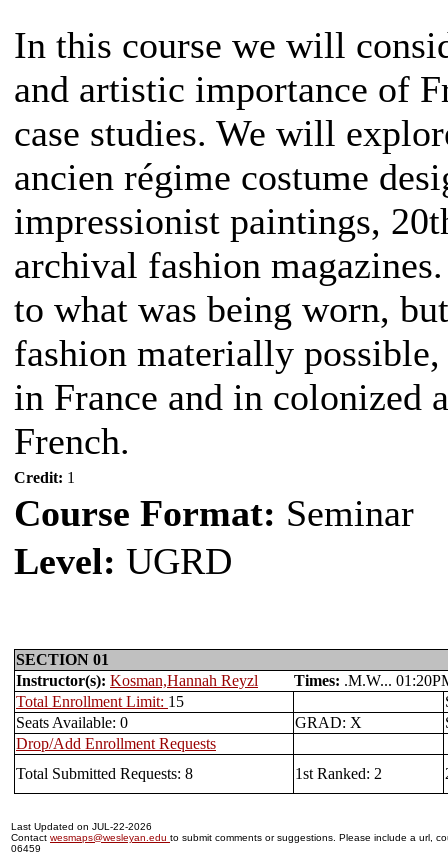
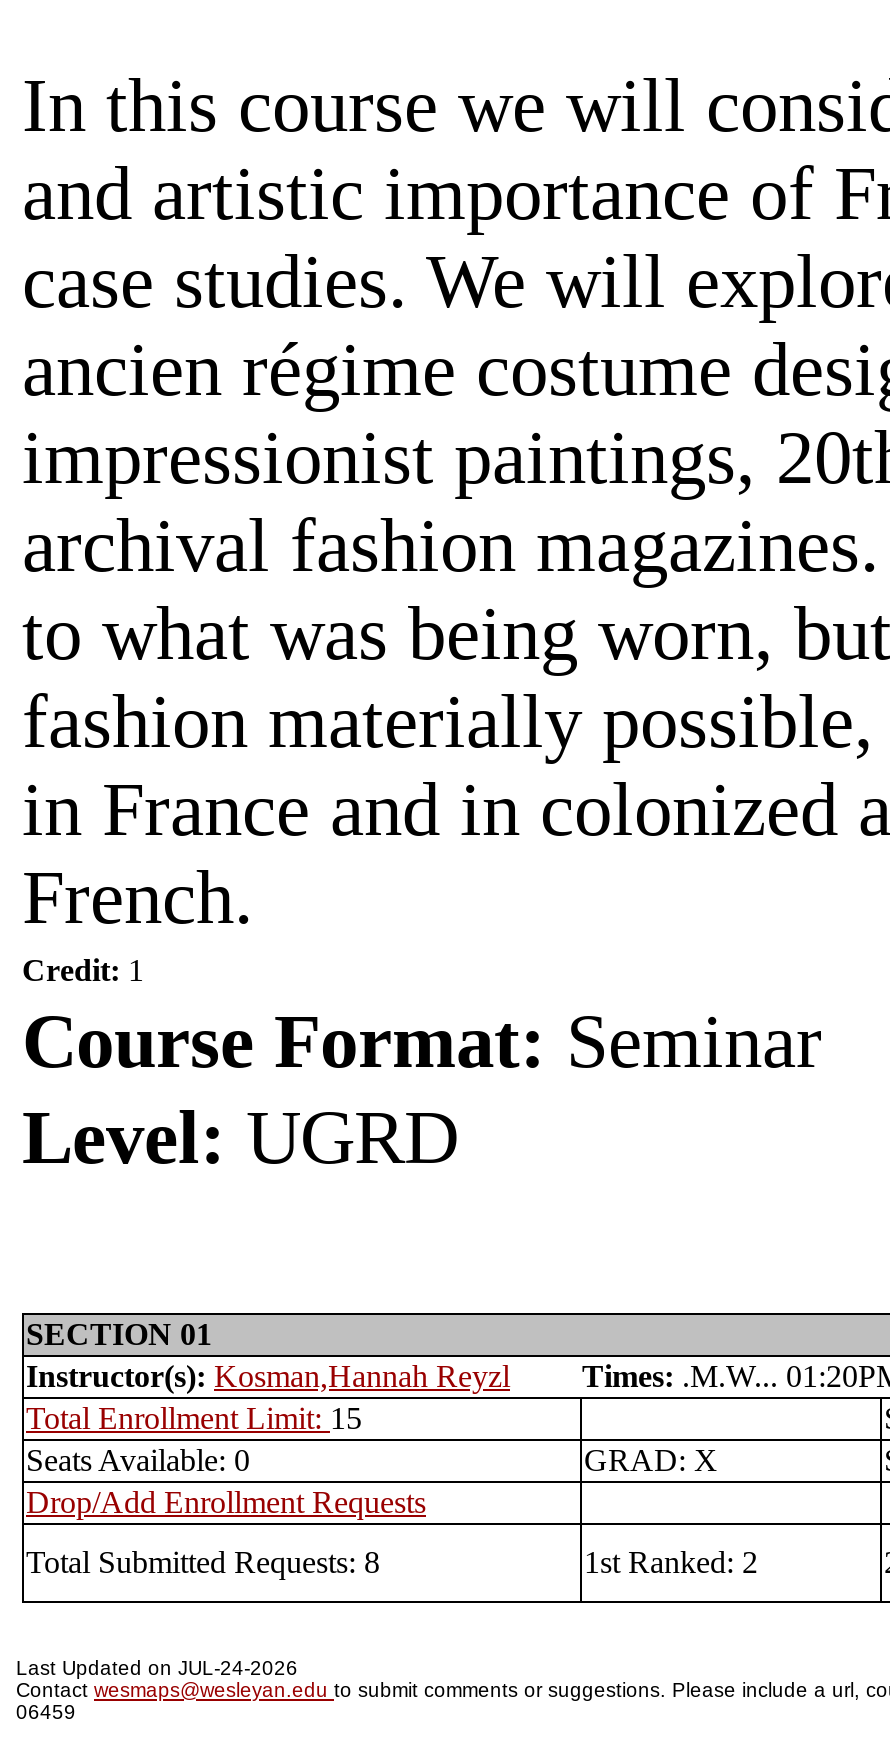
- Last Updated on JUL-22-2026
+ Last Updated on JUL-24-2026
